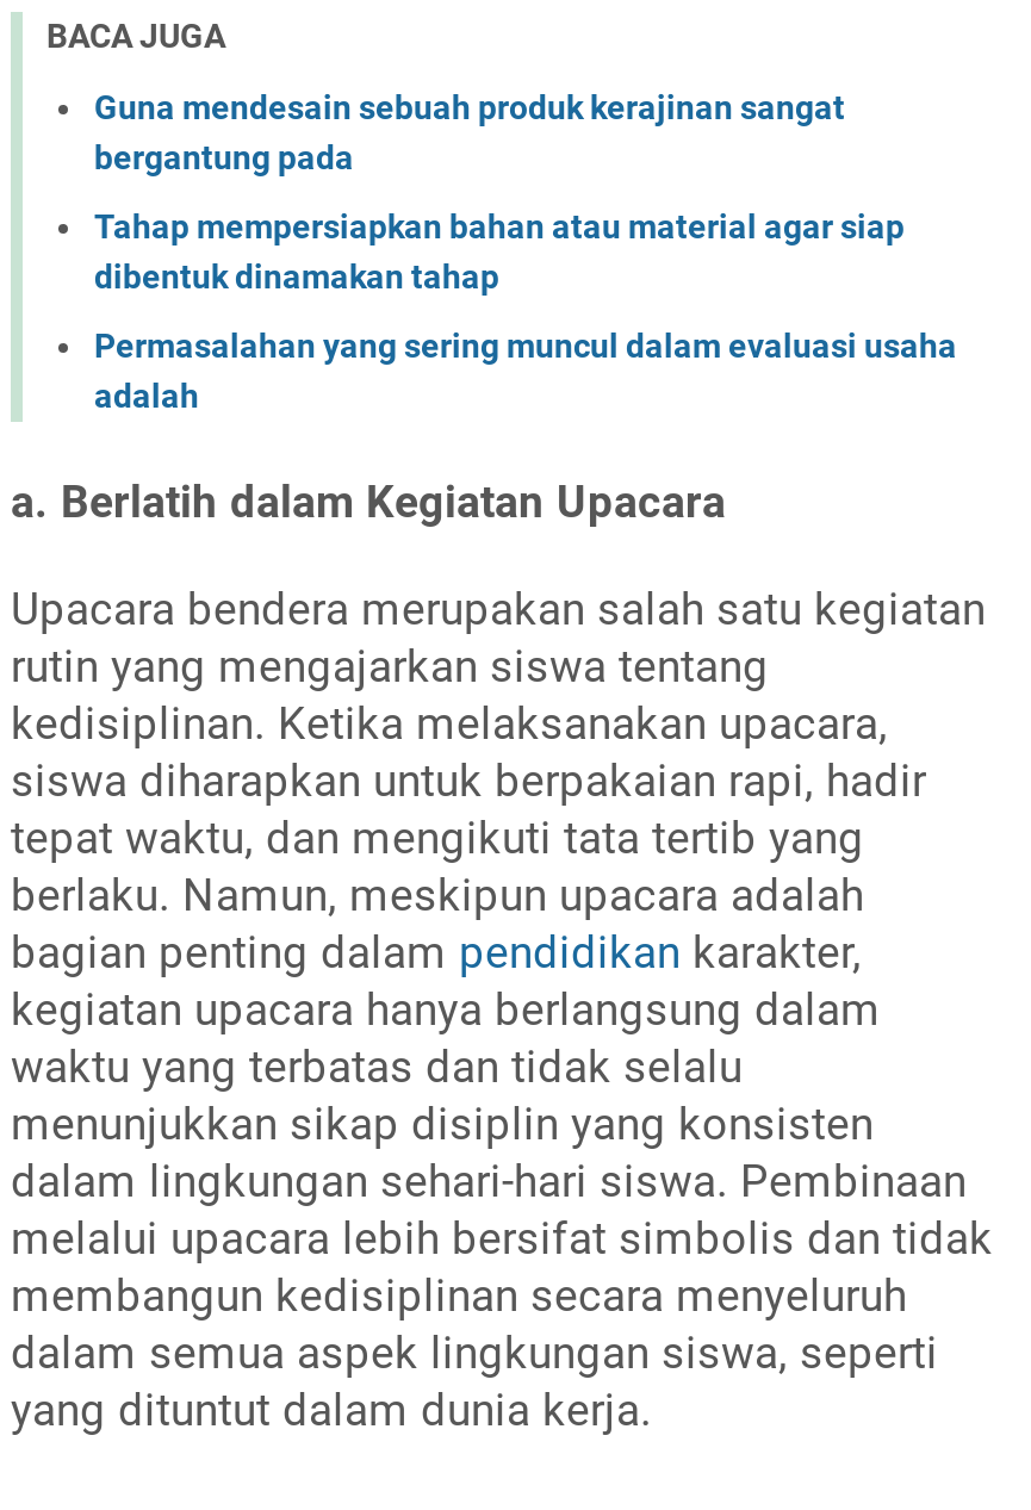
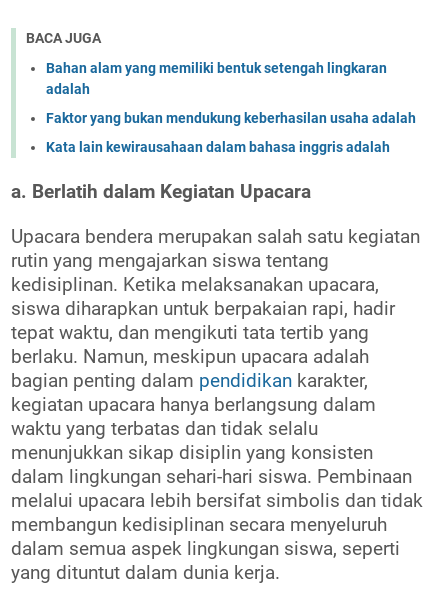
- Guna mendesain sebuah produk kerajinan sangat
- bergantung pada
- Tahap mempersiapkan bahan atau material agar siap
- dibentuk dinamakan tahap
- Permasalahan yang sering muncul dalam evaluasi usaha
+ Bahan alam yang memiliki bentuk setengah lingkaran

moved up: adalah

+ Faktor yang bukan mendukung keberhasilan usaha adalah
+ Kata lain kewirausahaan dalam bahasa inggris adalah
